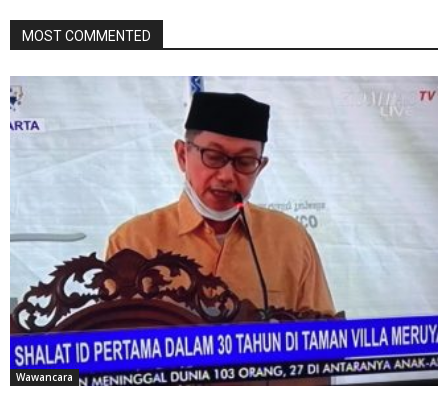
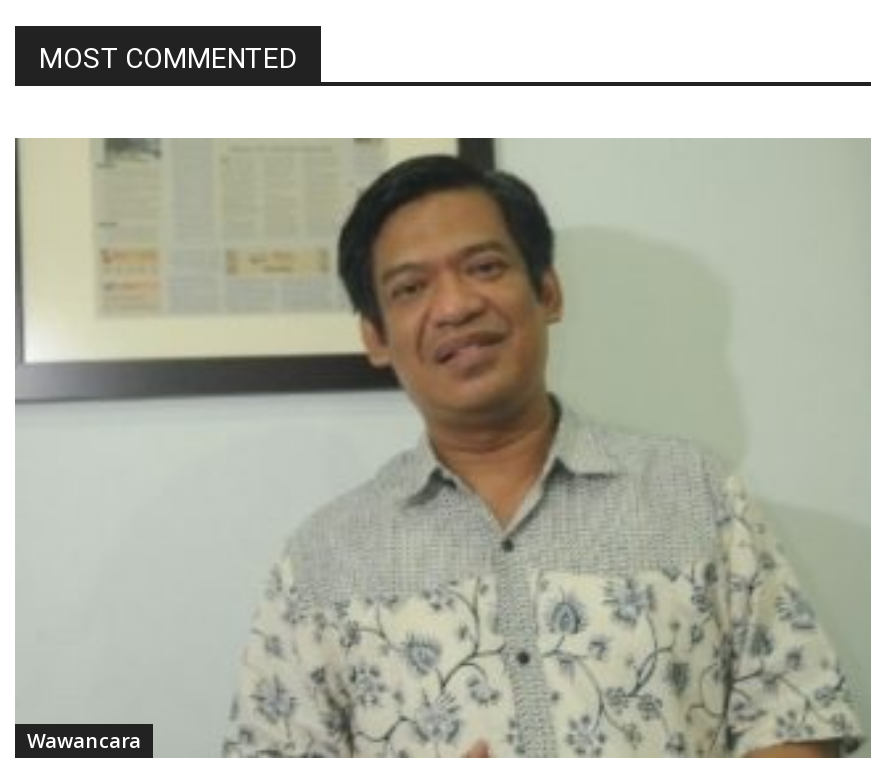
- [image]
+ [image]
